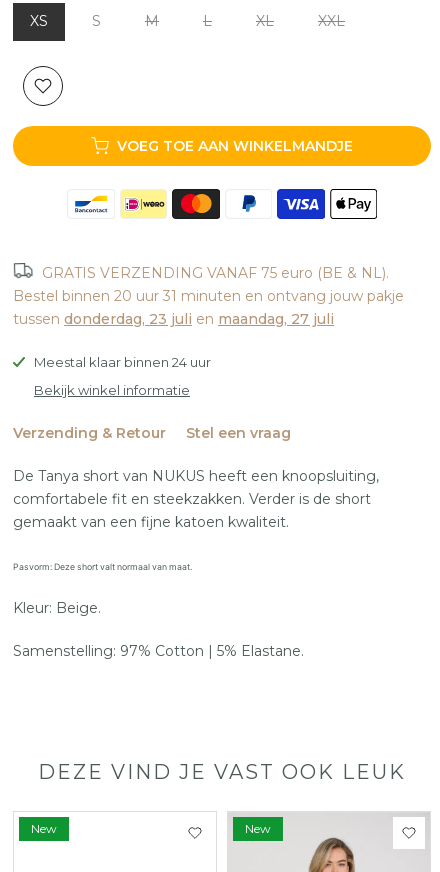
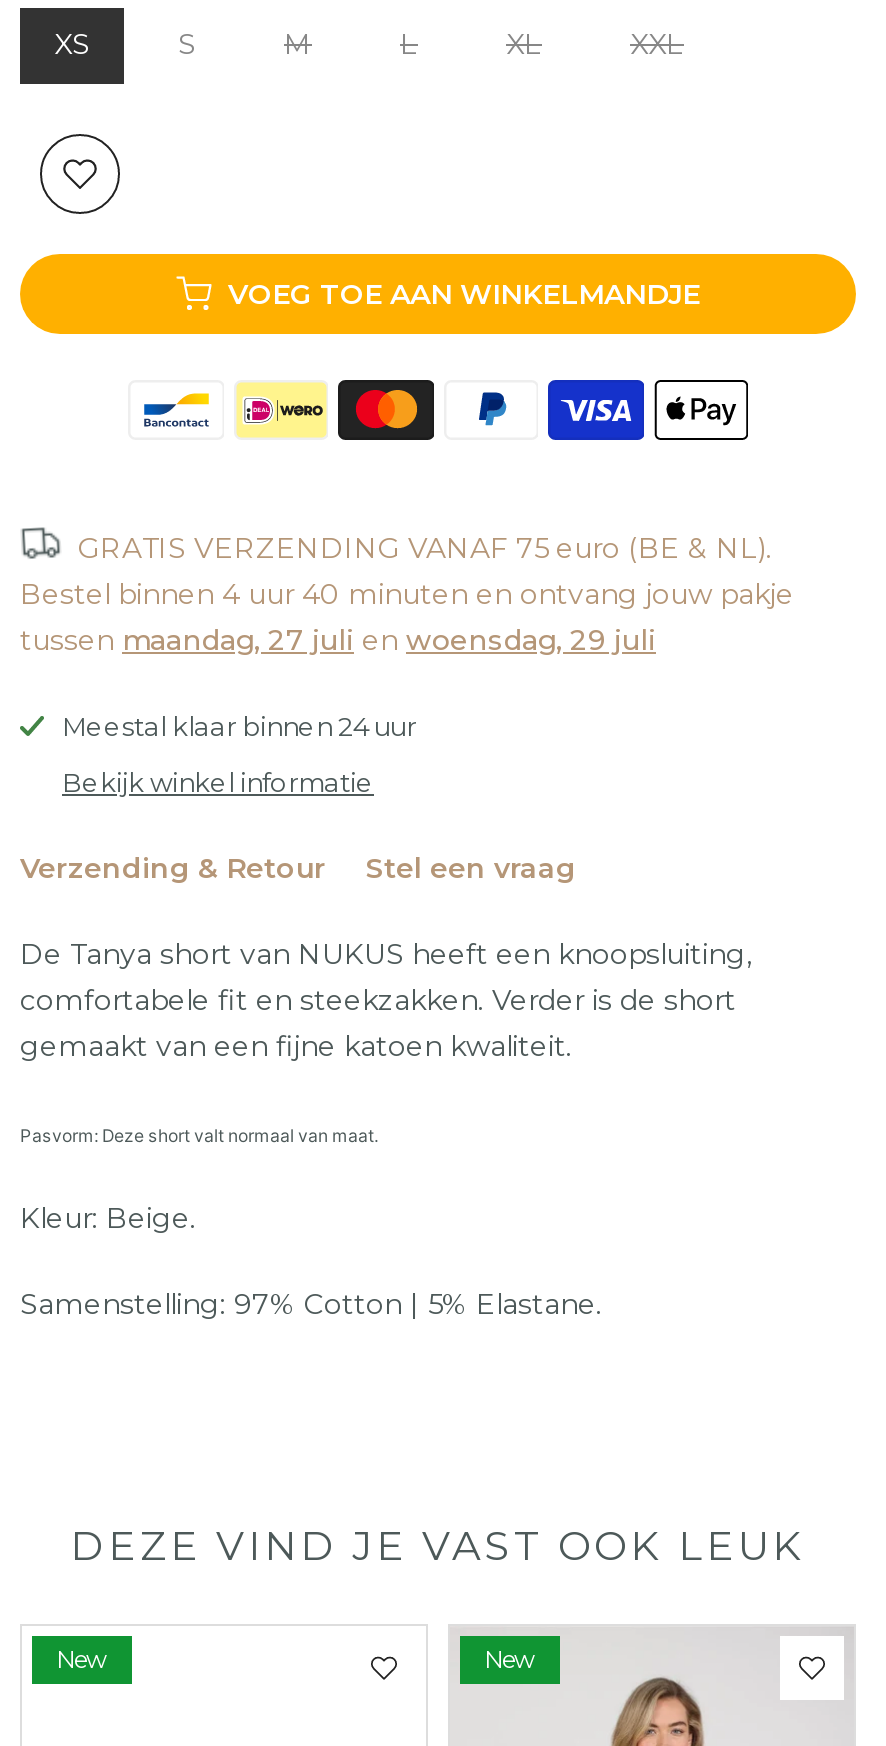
- Bestel binnen 20 uur 31 minuten en ontvang jouw pakje
+ Bestel binnen 4 uur 40 minuten en ontvang jouw pakje

- tussen donderdag, 23 juli en maandag, 27 juli
+ tussen maandag, 27 juli en woensdag, 29 juli
